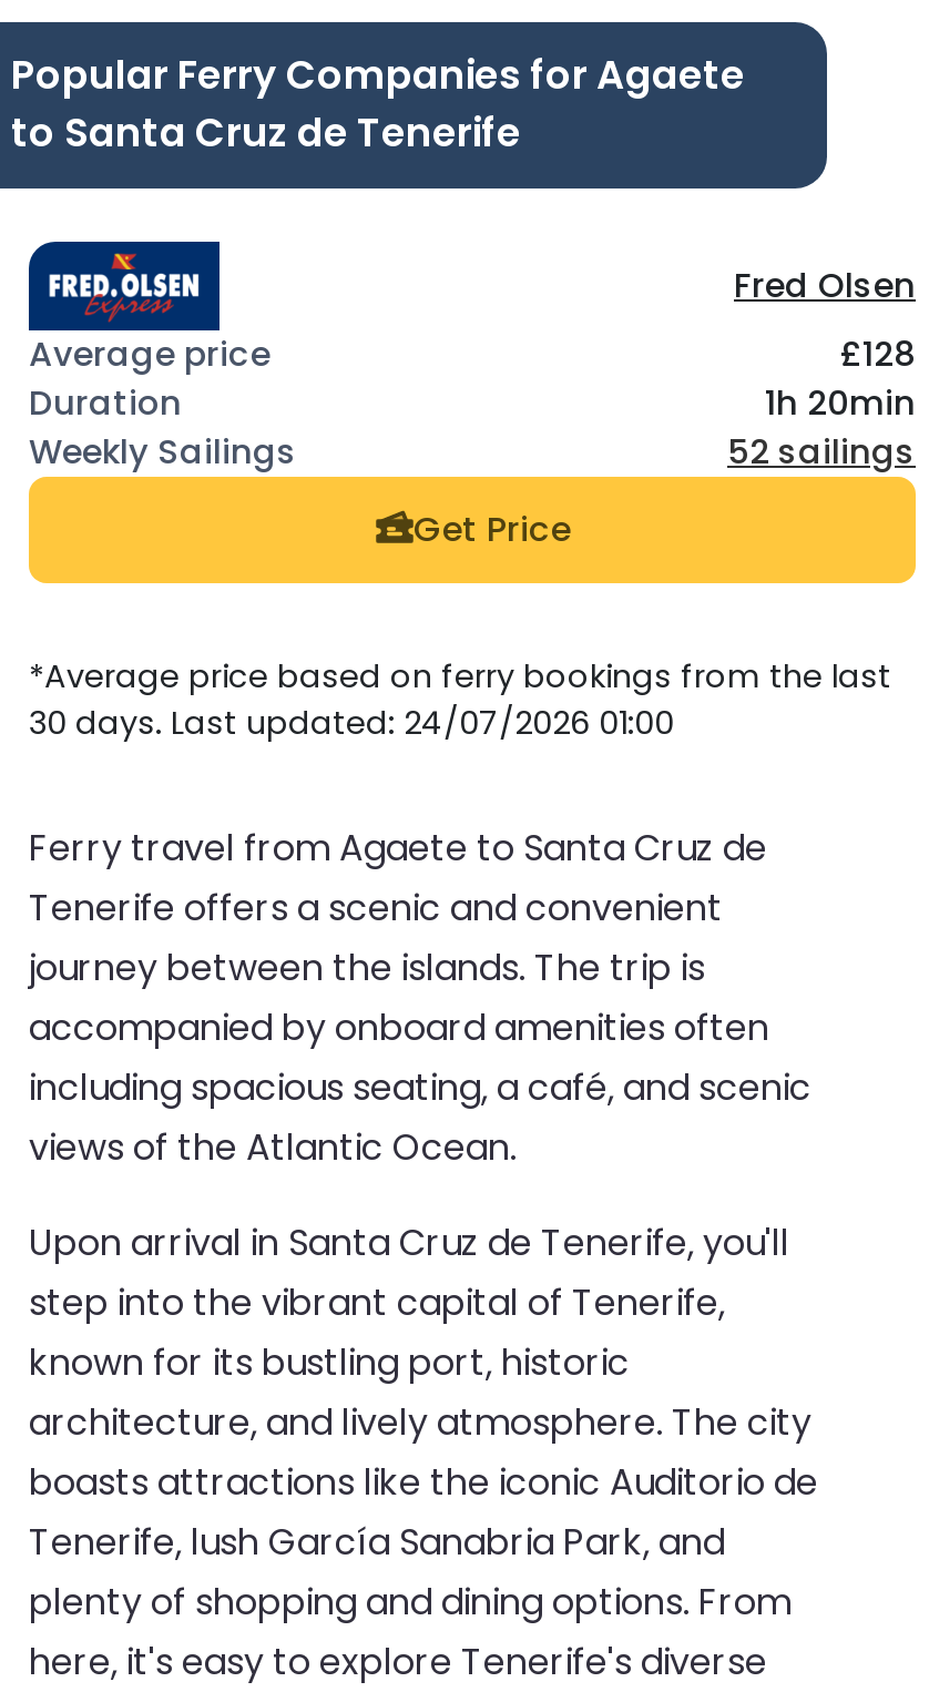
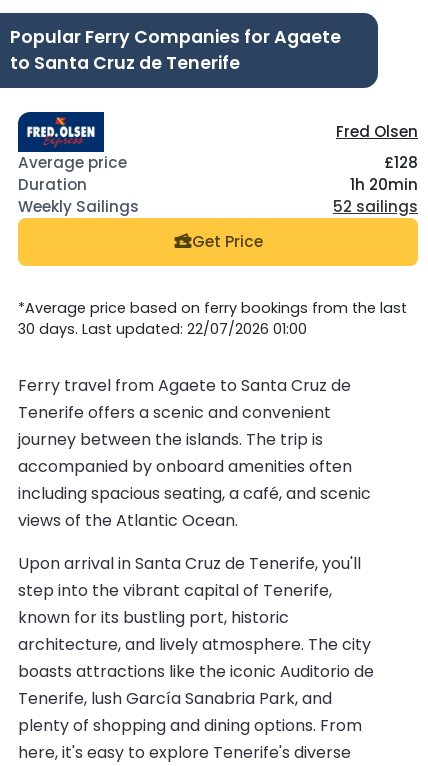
- 30 days. Last updated: 24/07/2026 01:00
+ 30 days. Last updated: 22/07/2026 01:00
